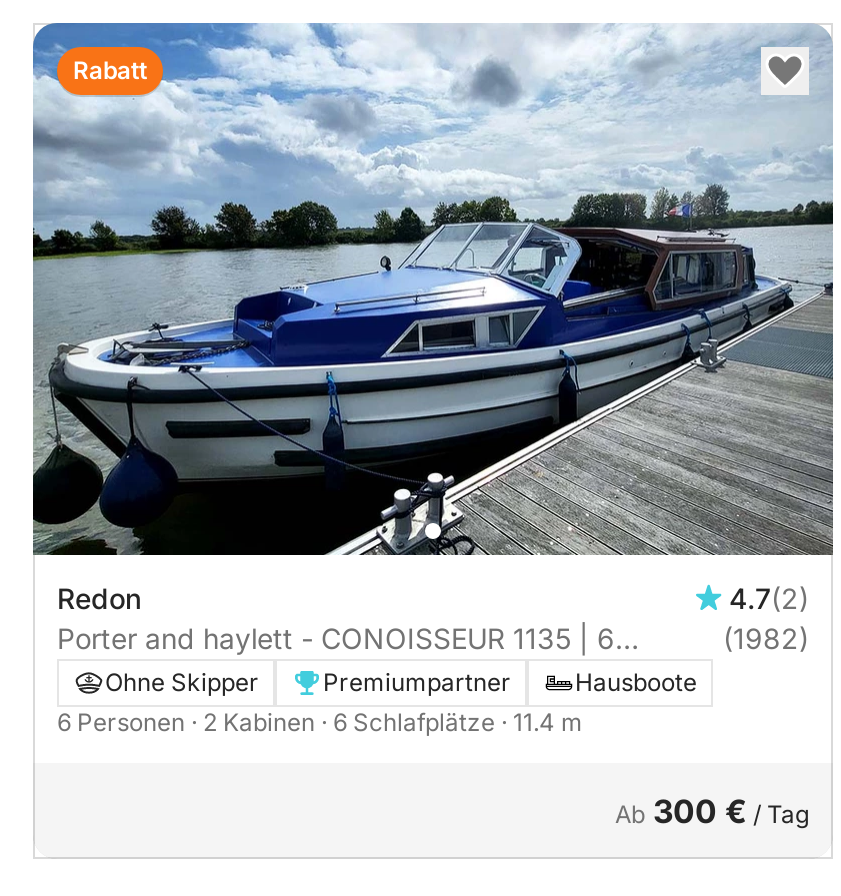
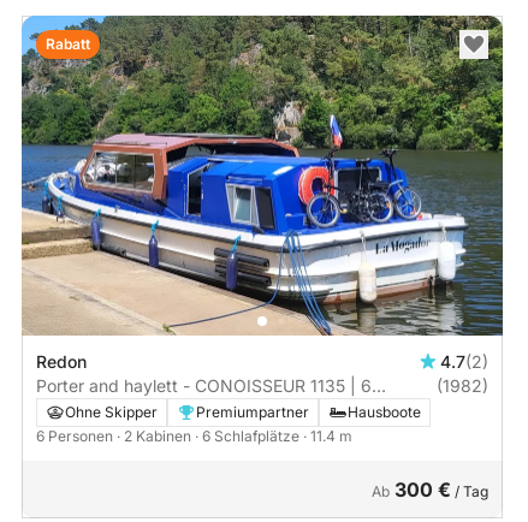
- [image]
+ [image]
